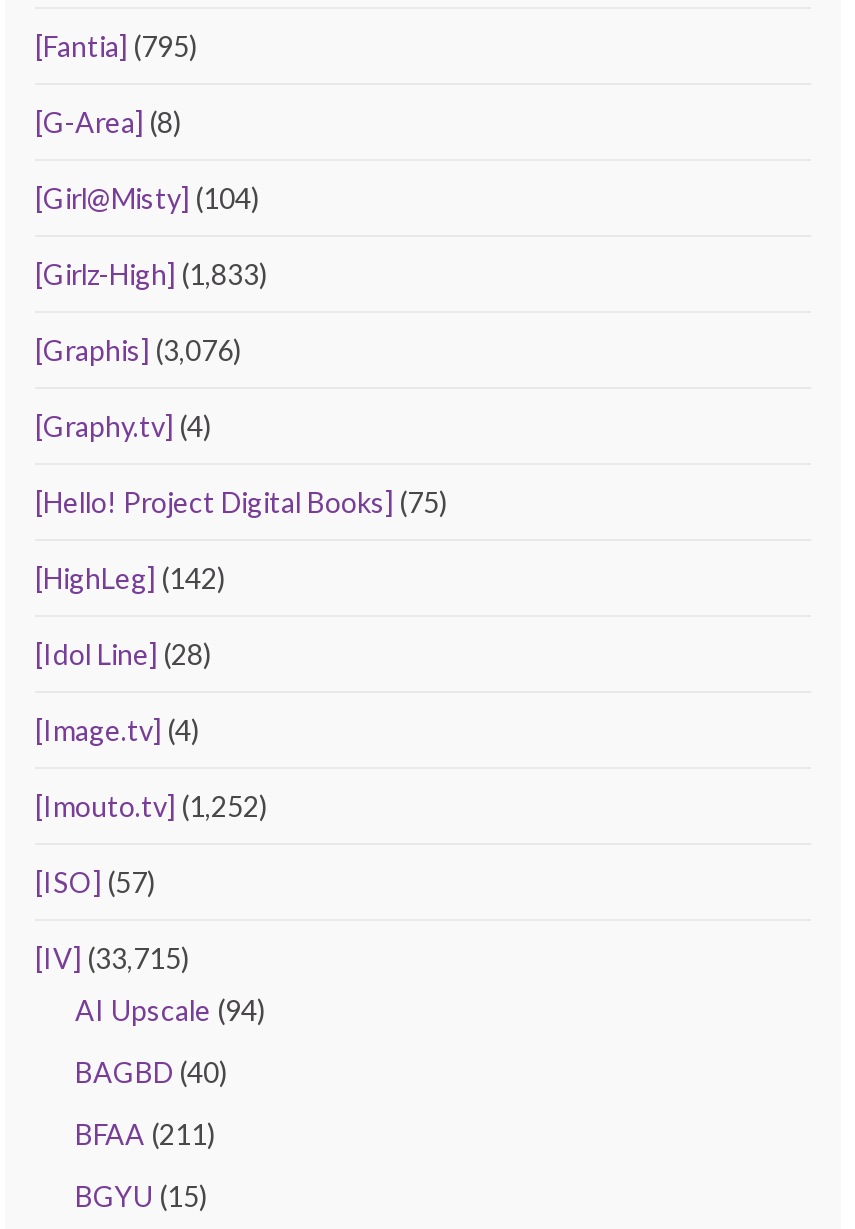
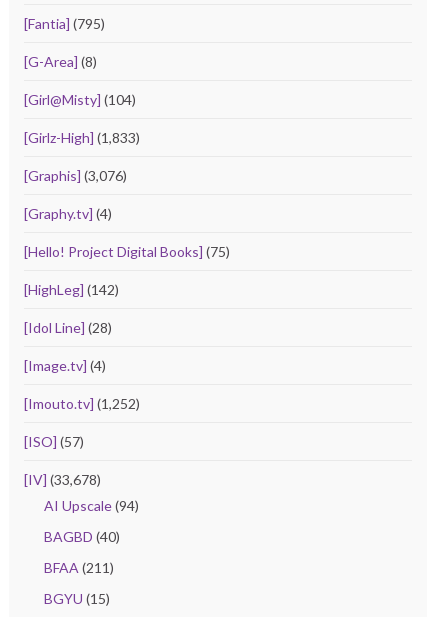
- [IV] (33,715)
+ [IV] (33,678)
